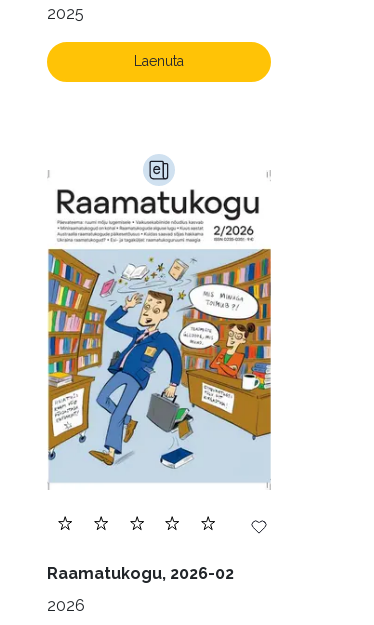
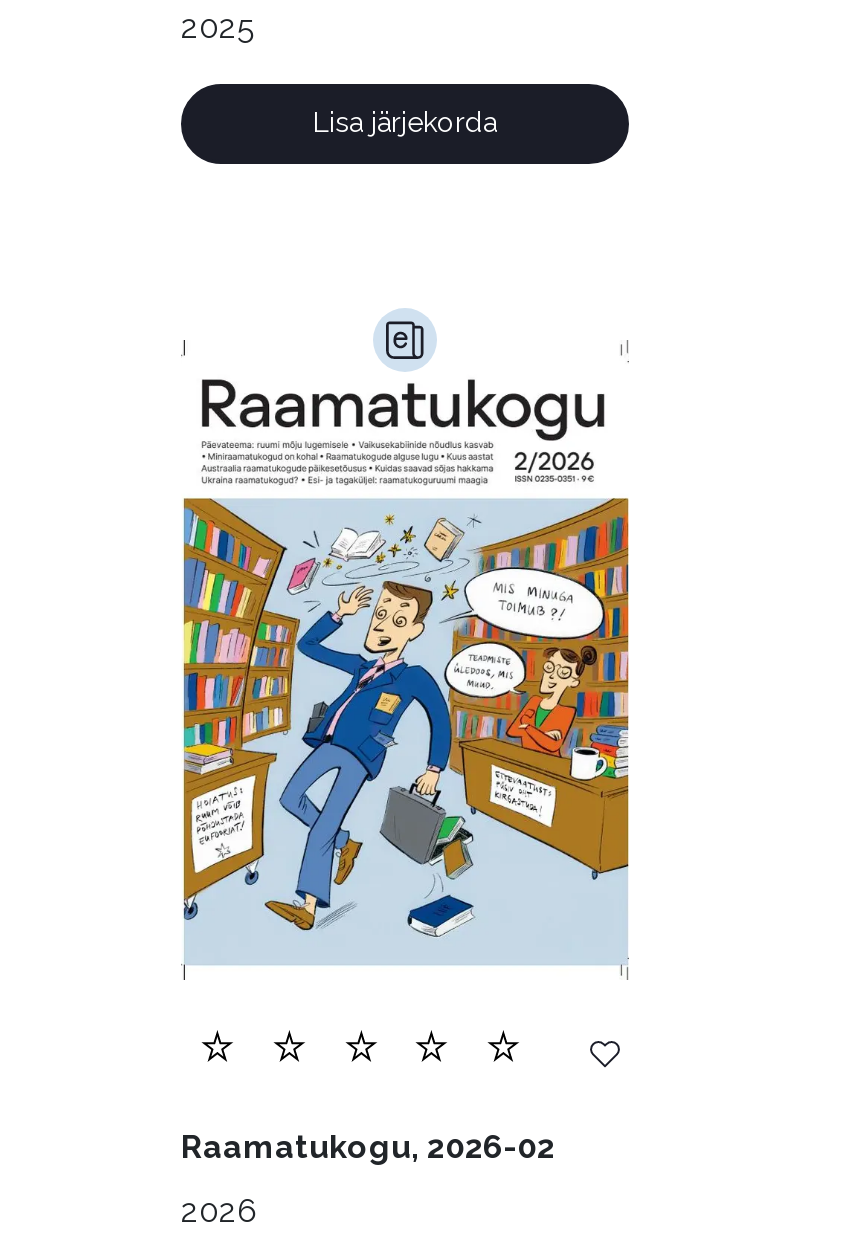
- Laenuta
+ Lisa järjekorda
